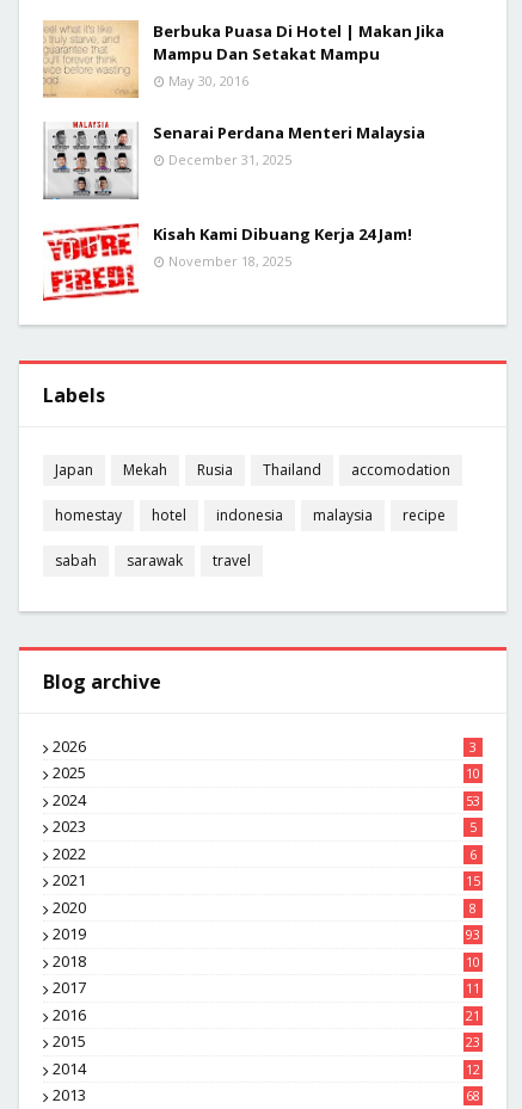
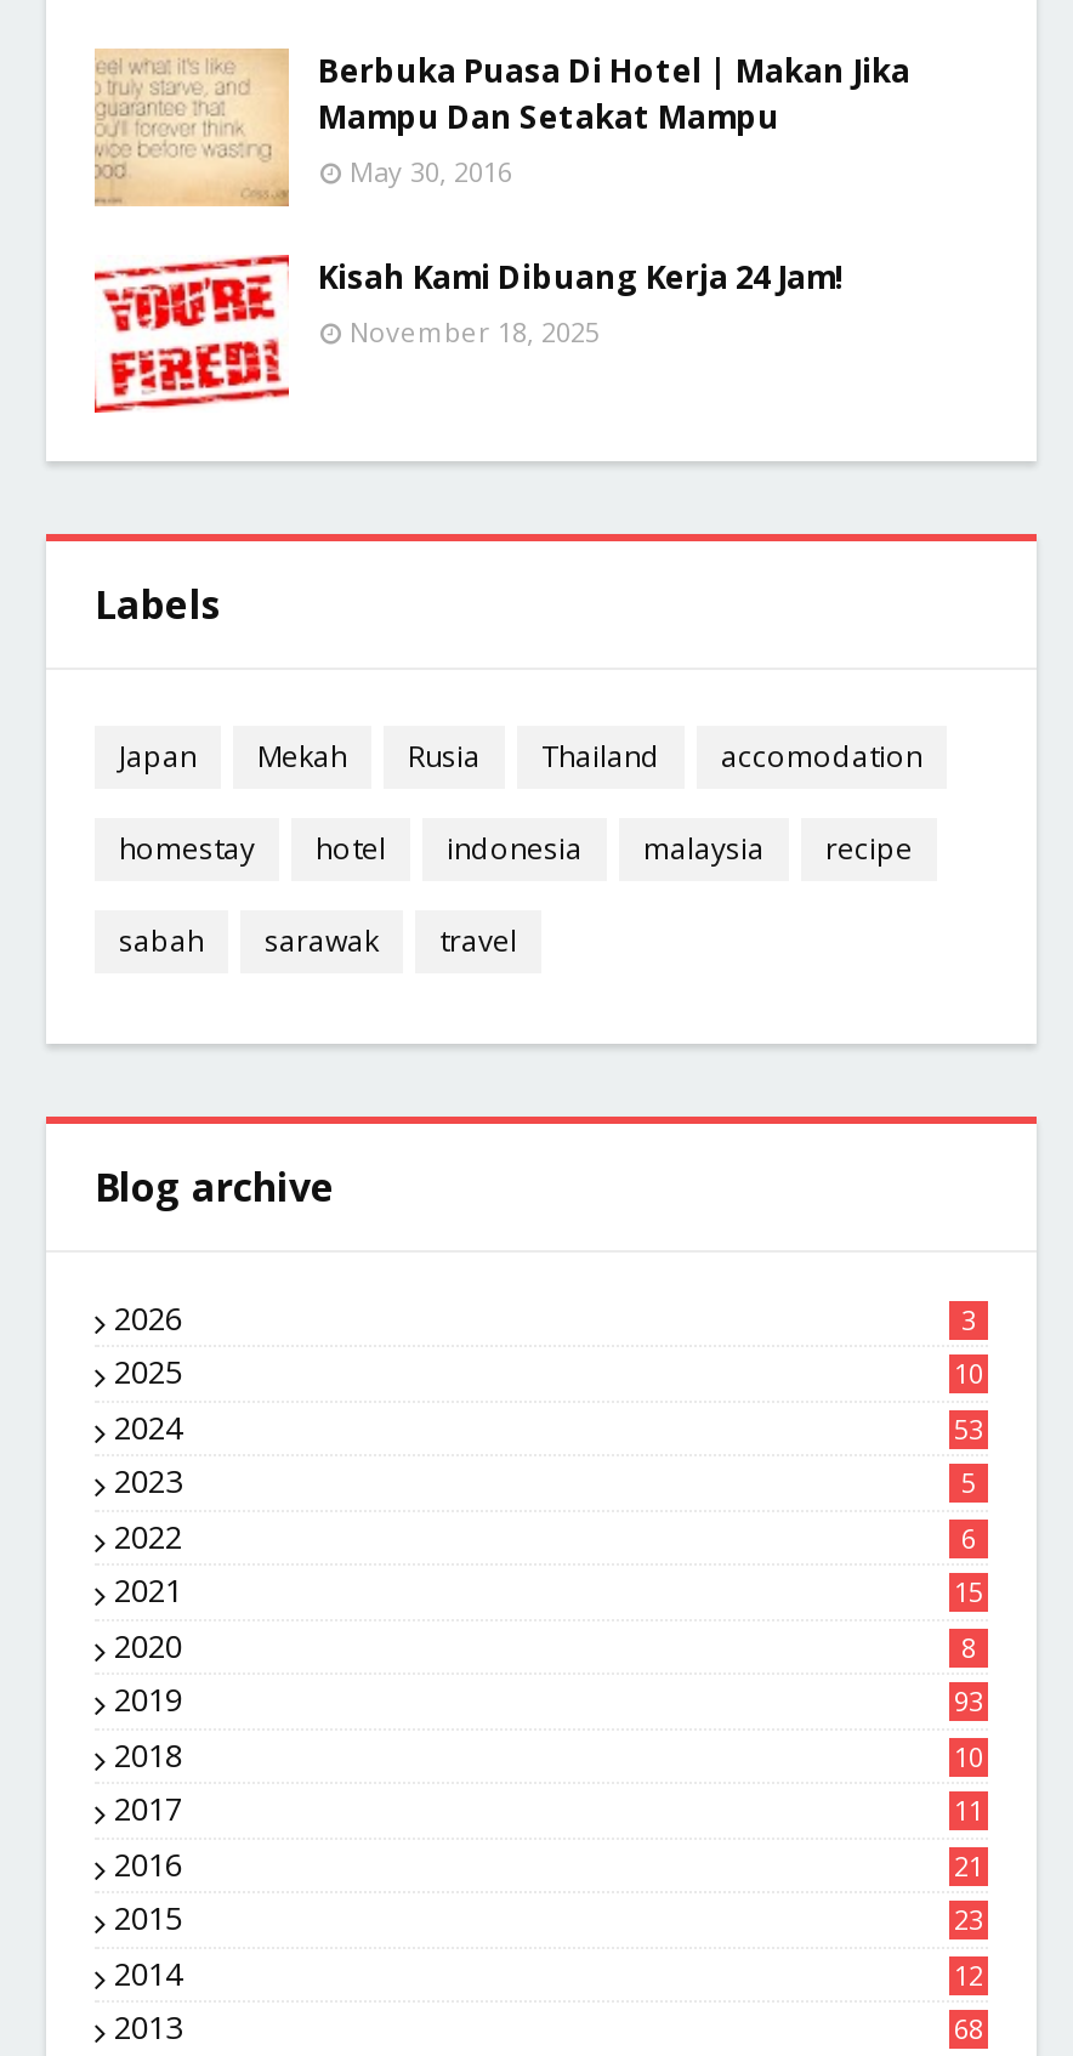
- [image]
- Senarai Perdana Menteri Malaysia
- December 31, 2025
